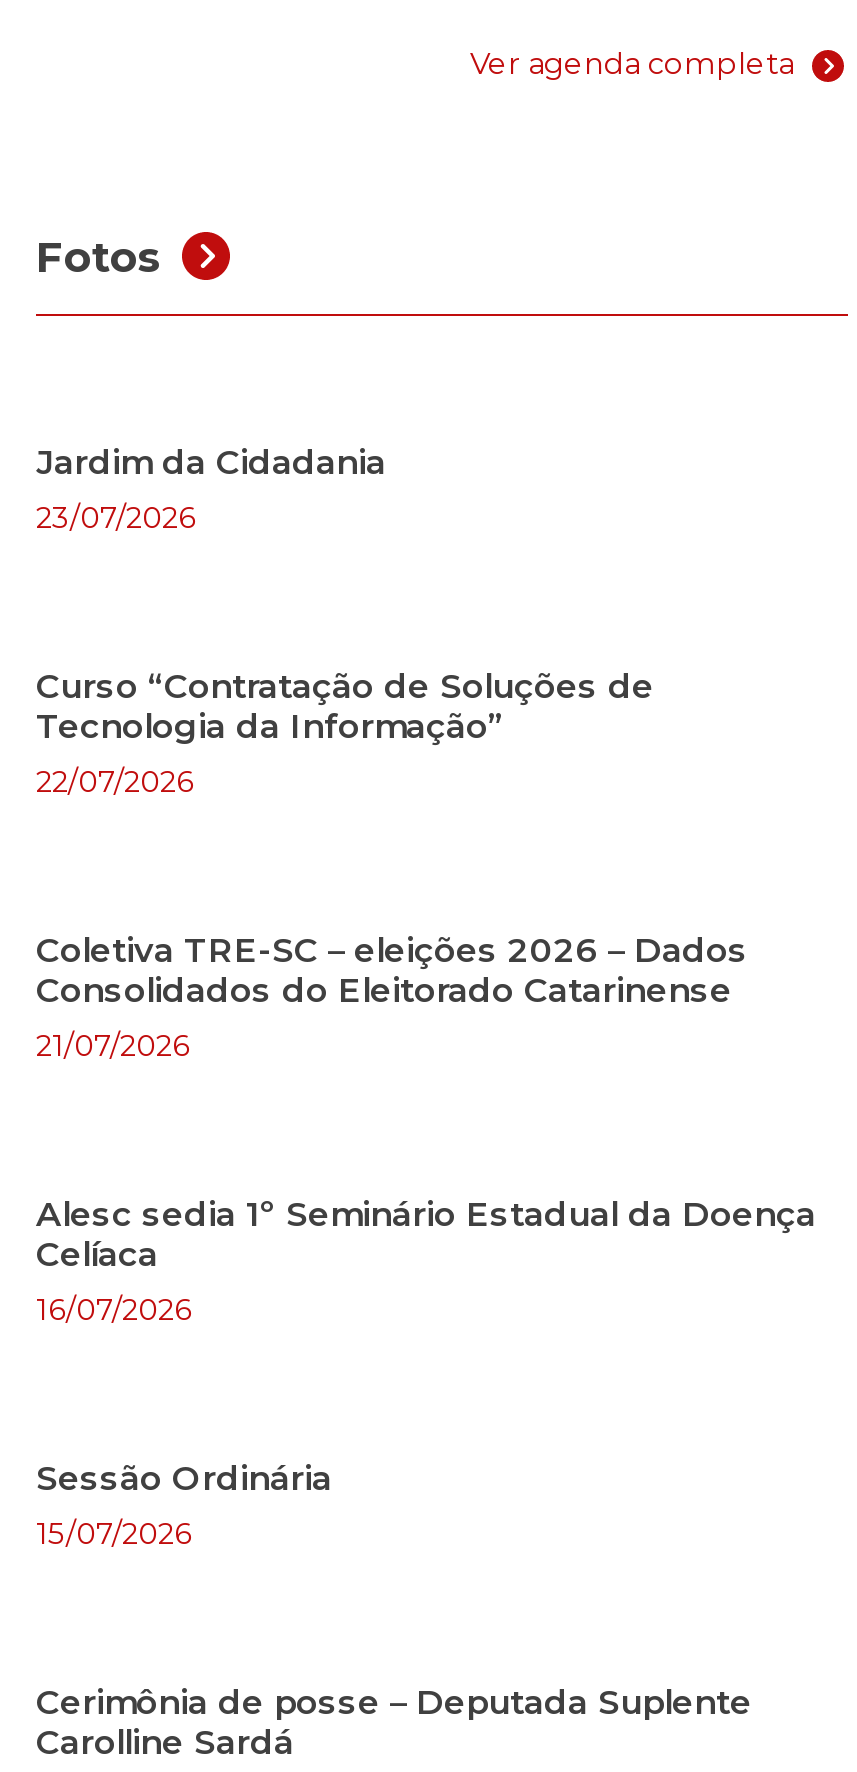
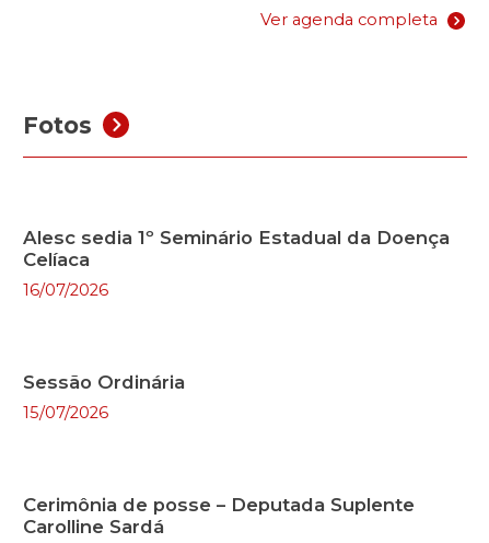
- Jardim da Cidadania
- 23/07/2026

- Curso “Contratação de Soluções de
- Tecnologia da Informação”
- 22/07/2026

- Coletiva TRE-SC – eleições 2026 – Dados
- Consolidados do Eleitorado Catarinense
- 21/07/2026
